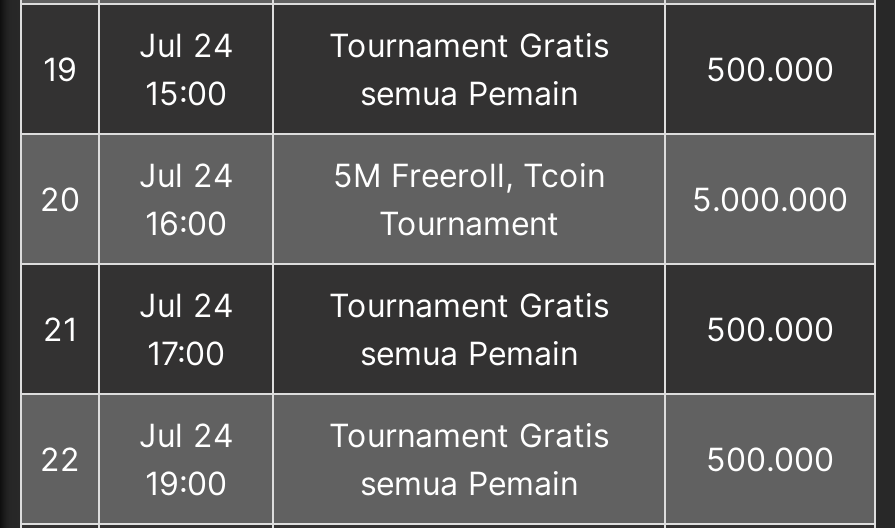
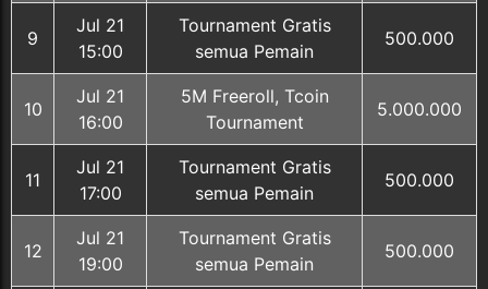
- Jul 24
+ Jul 21

- 19
+ 9

- Jul 24
+ Jul 21

- 20
+ 10

- Jul 24
+ Jul 21

- 21
+ 11

- Jul 24
+ Jul 21

- 22
+ 12
